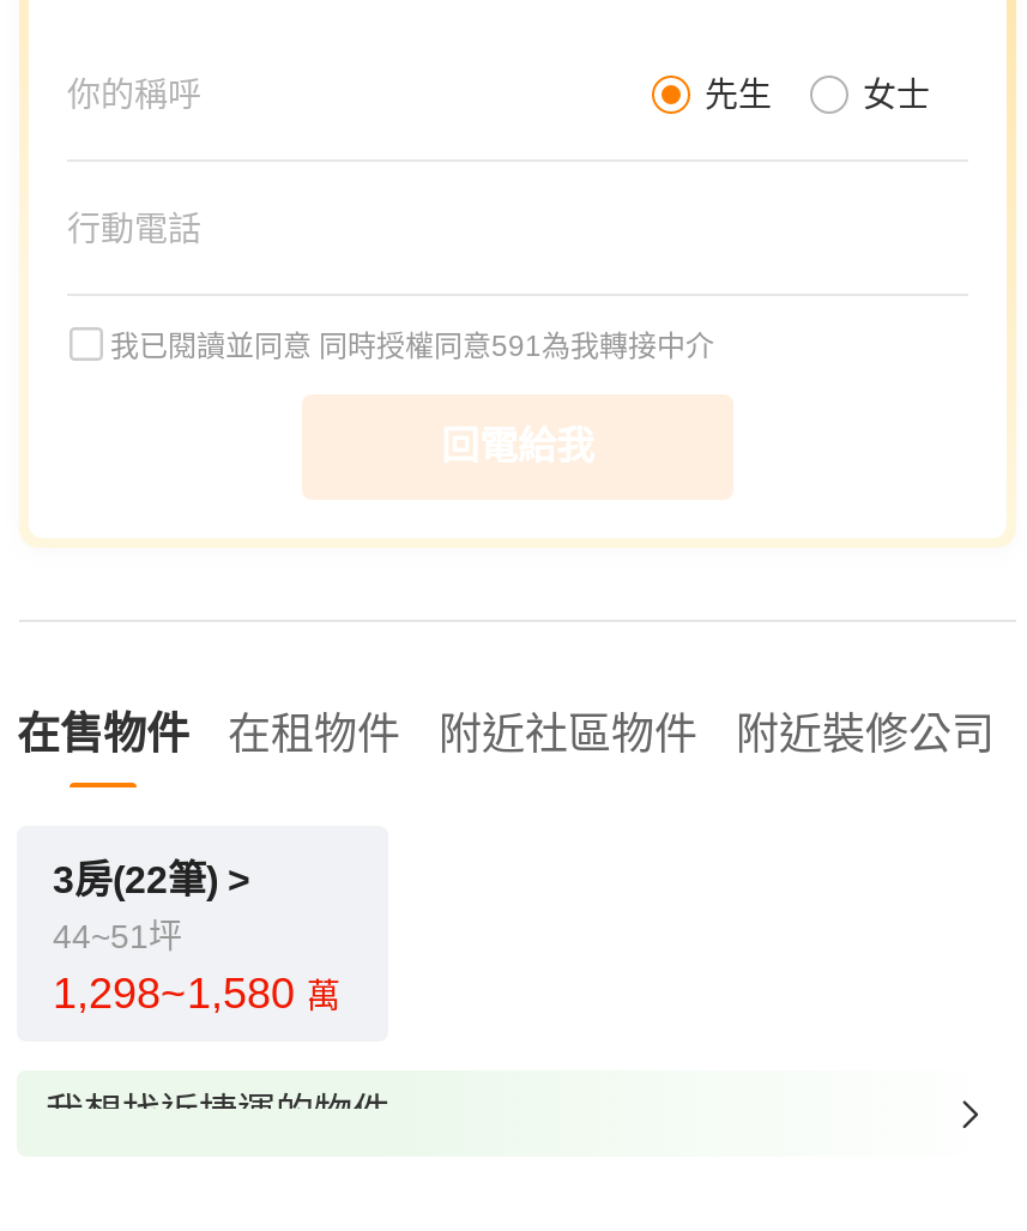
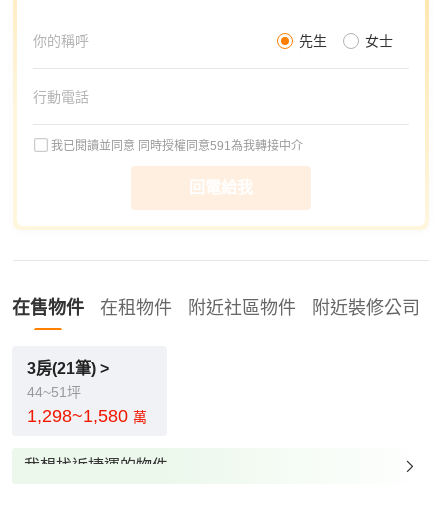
- 3房(22筆) >
+ 3房(21筆) >
